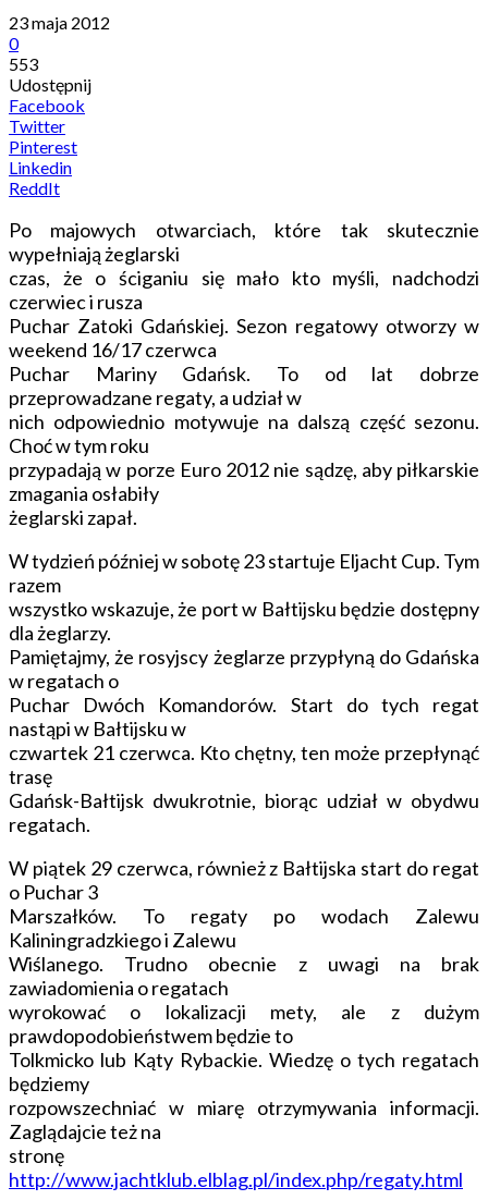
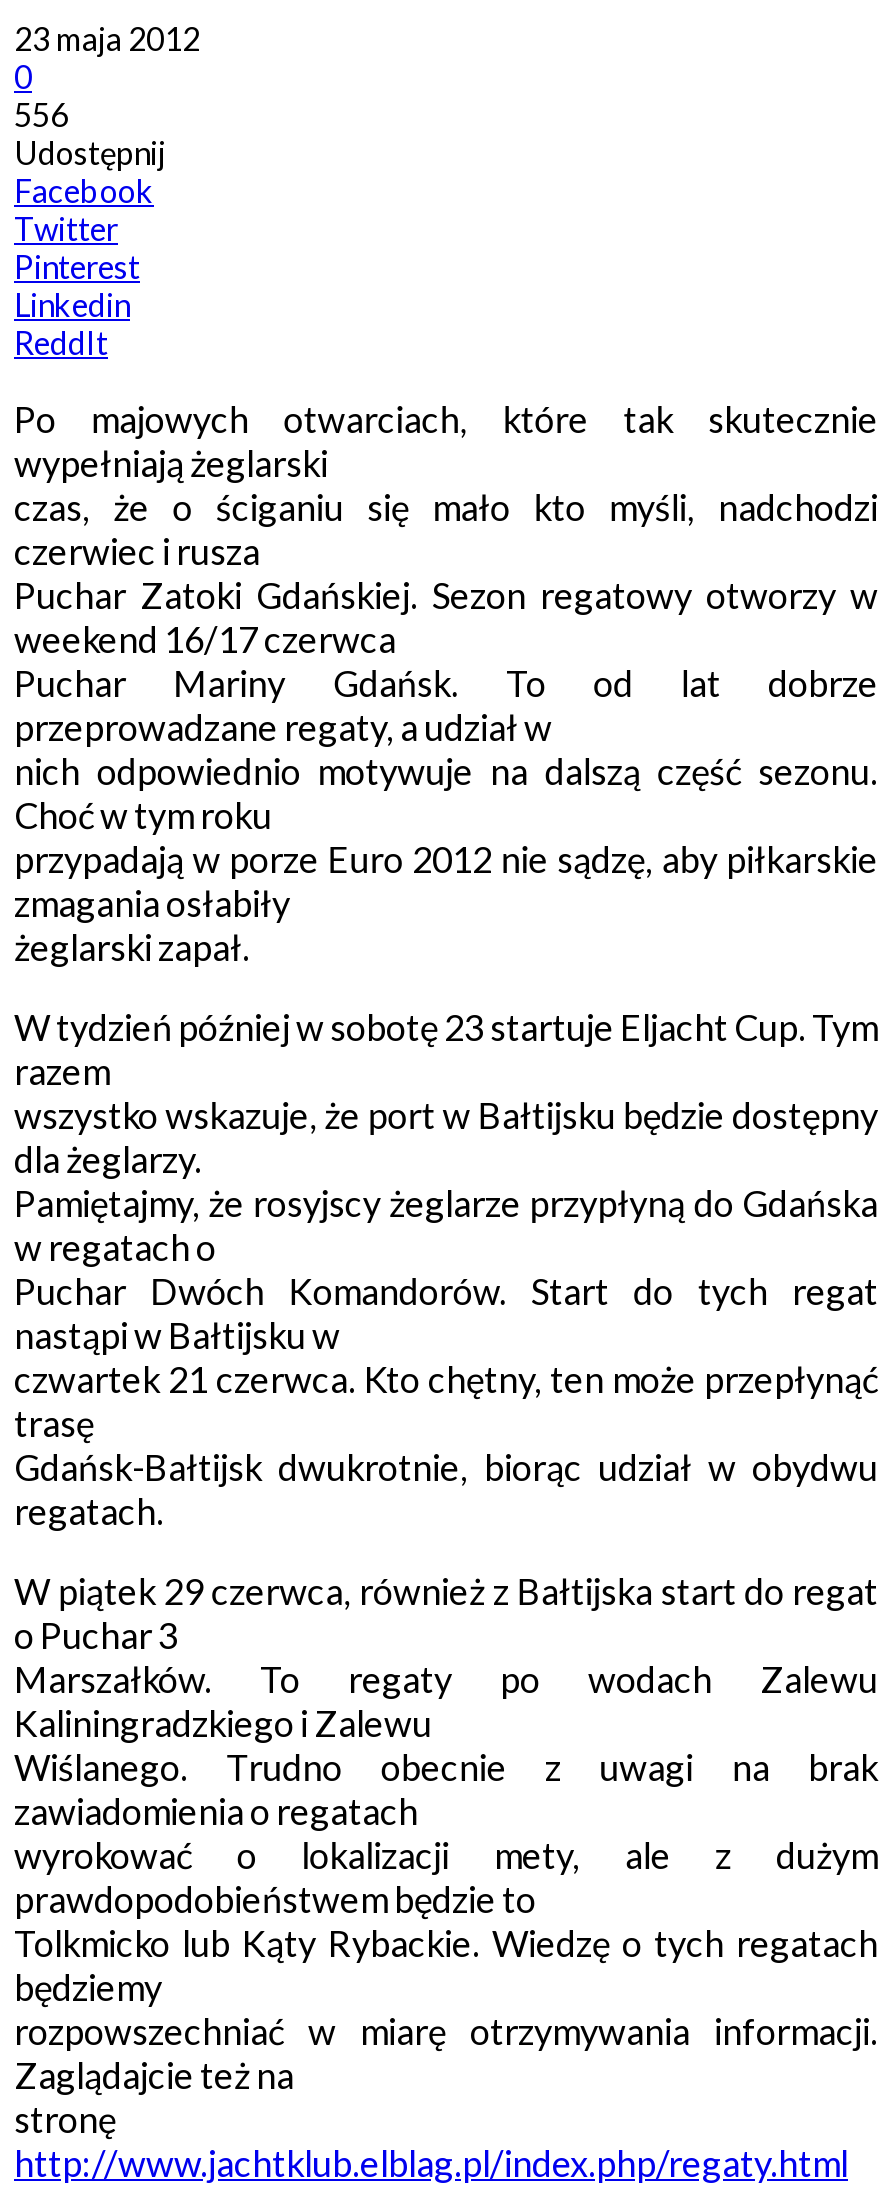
- 553
+ 556
